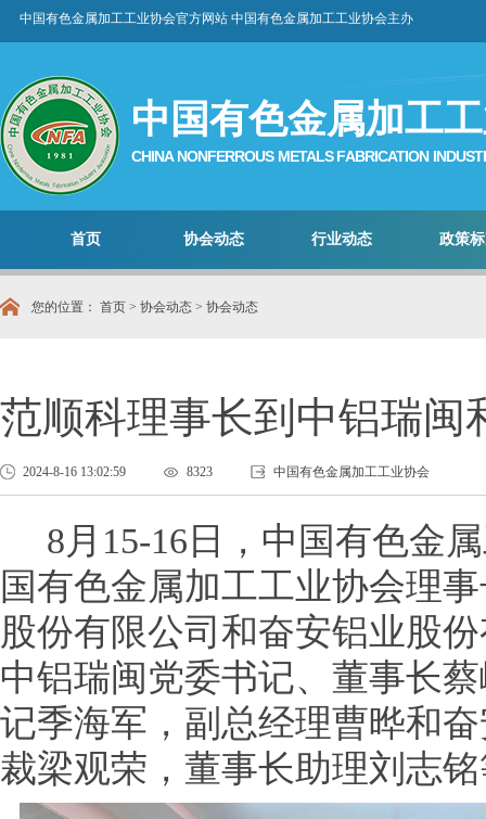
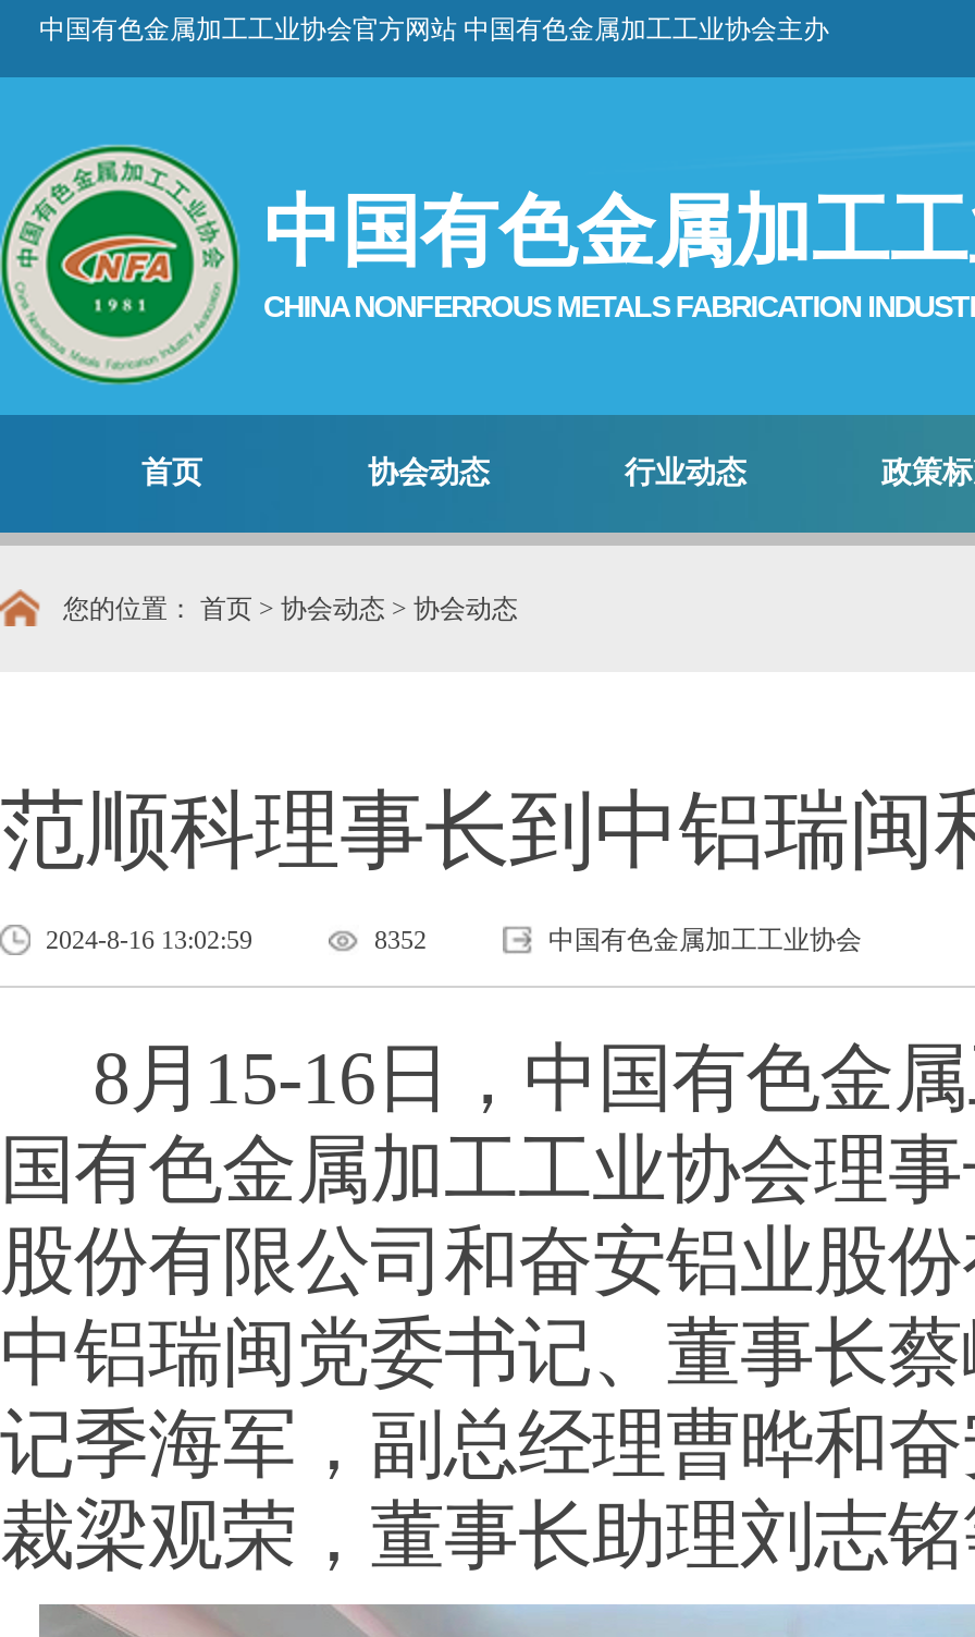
- 8323
+ 8352
